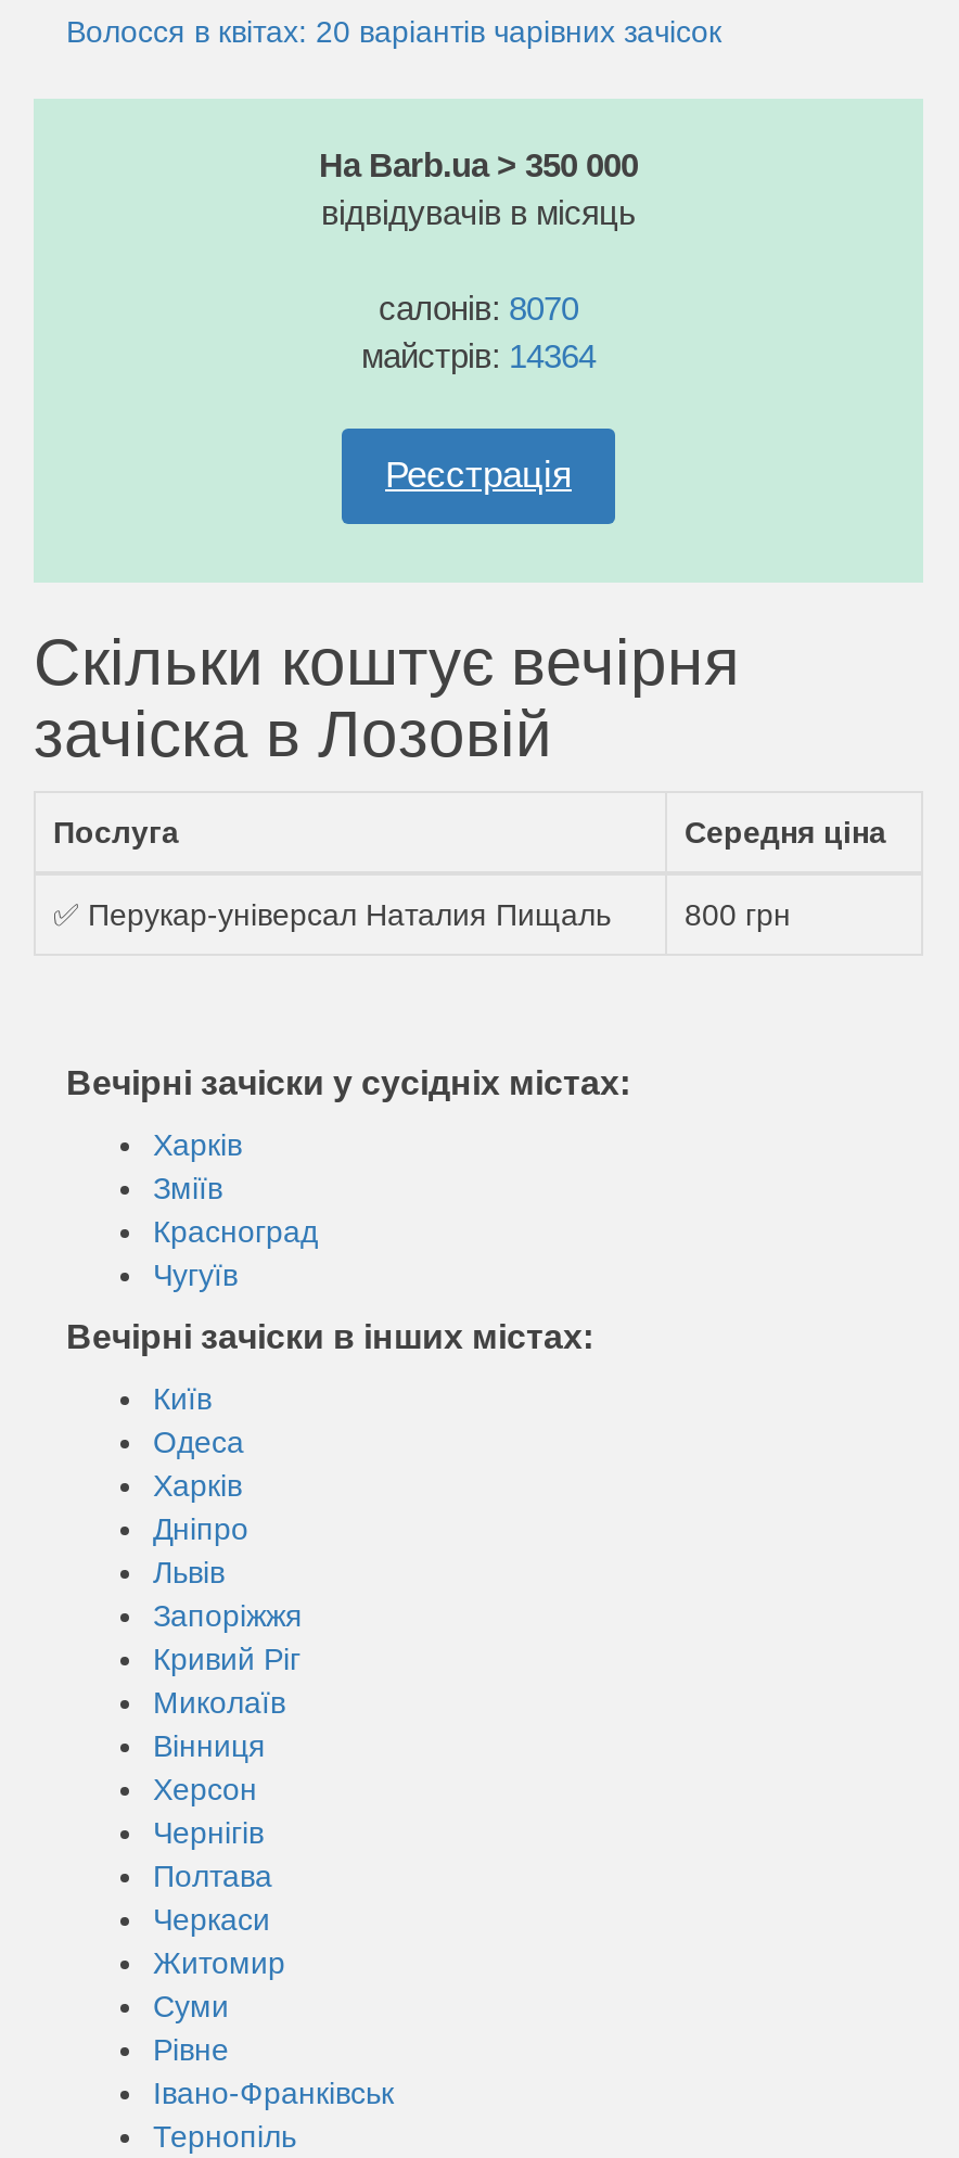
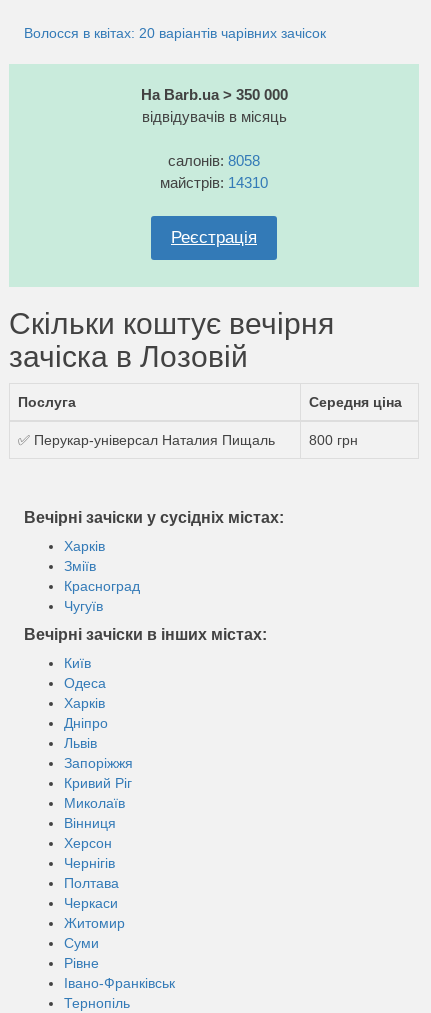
- салонів: 8070
+ салонів: 8058

- майстрів: 14364
+ майстрів: 14310
